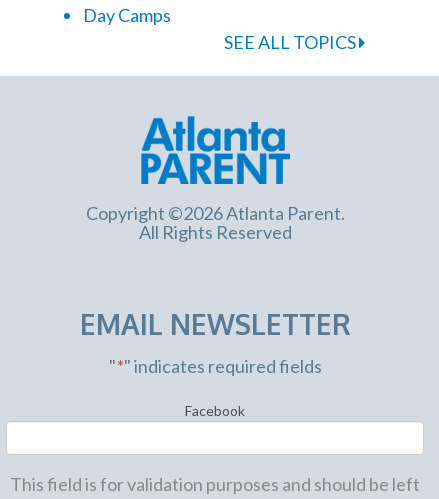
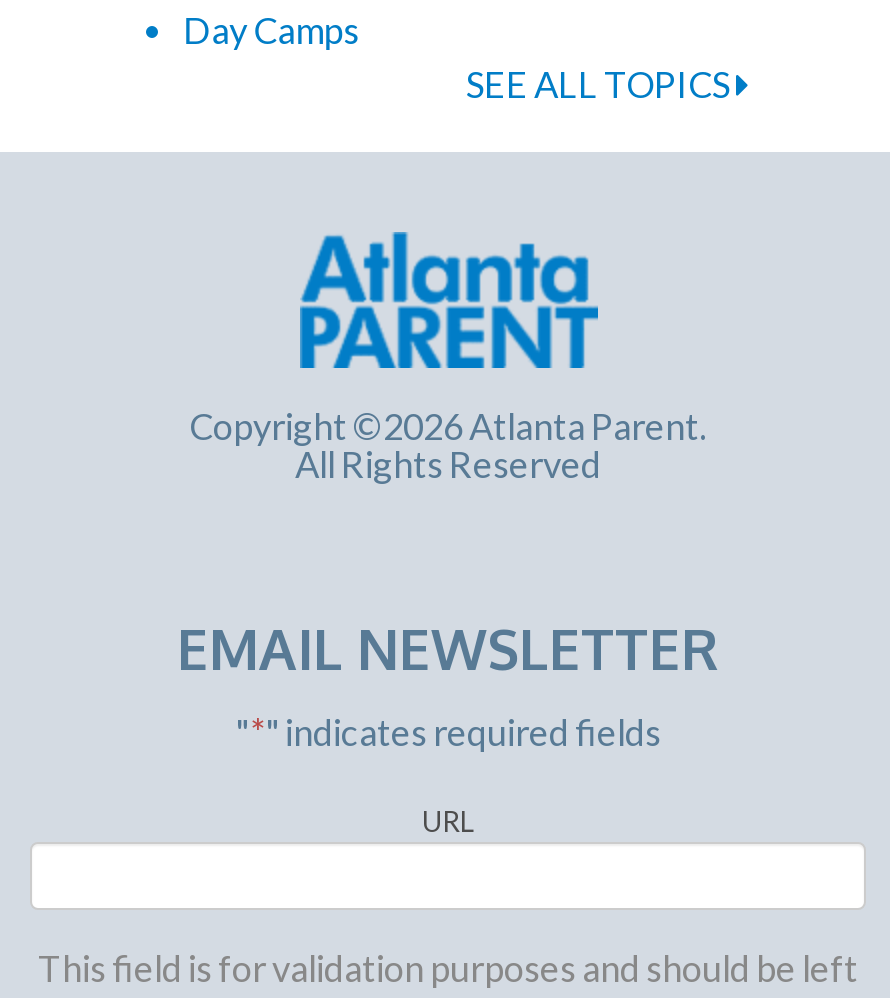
- Facebook
+ URL
